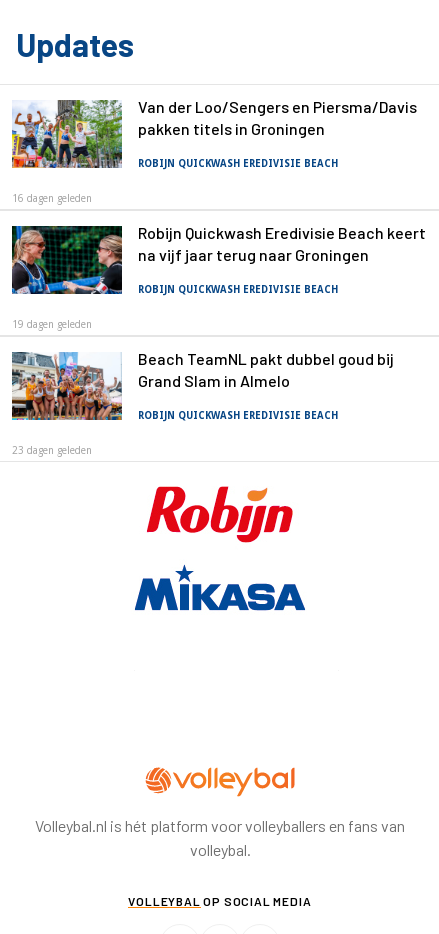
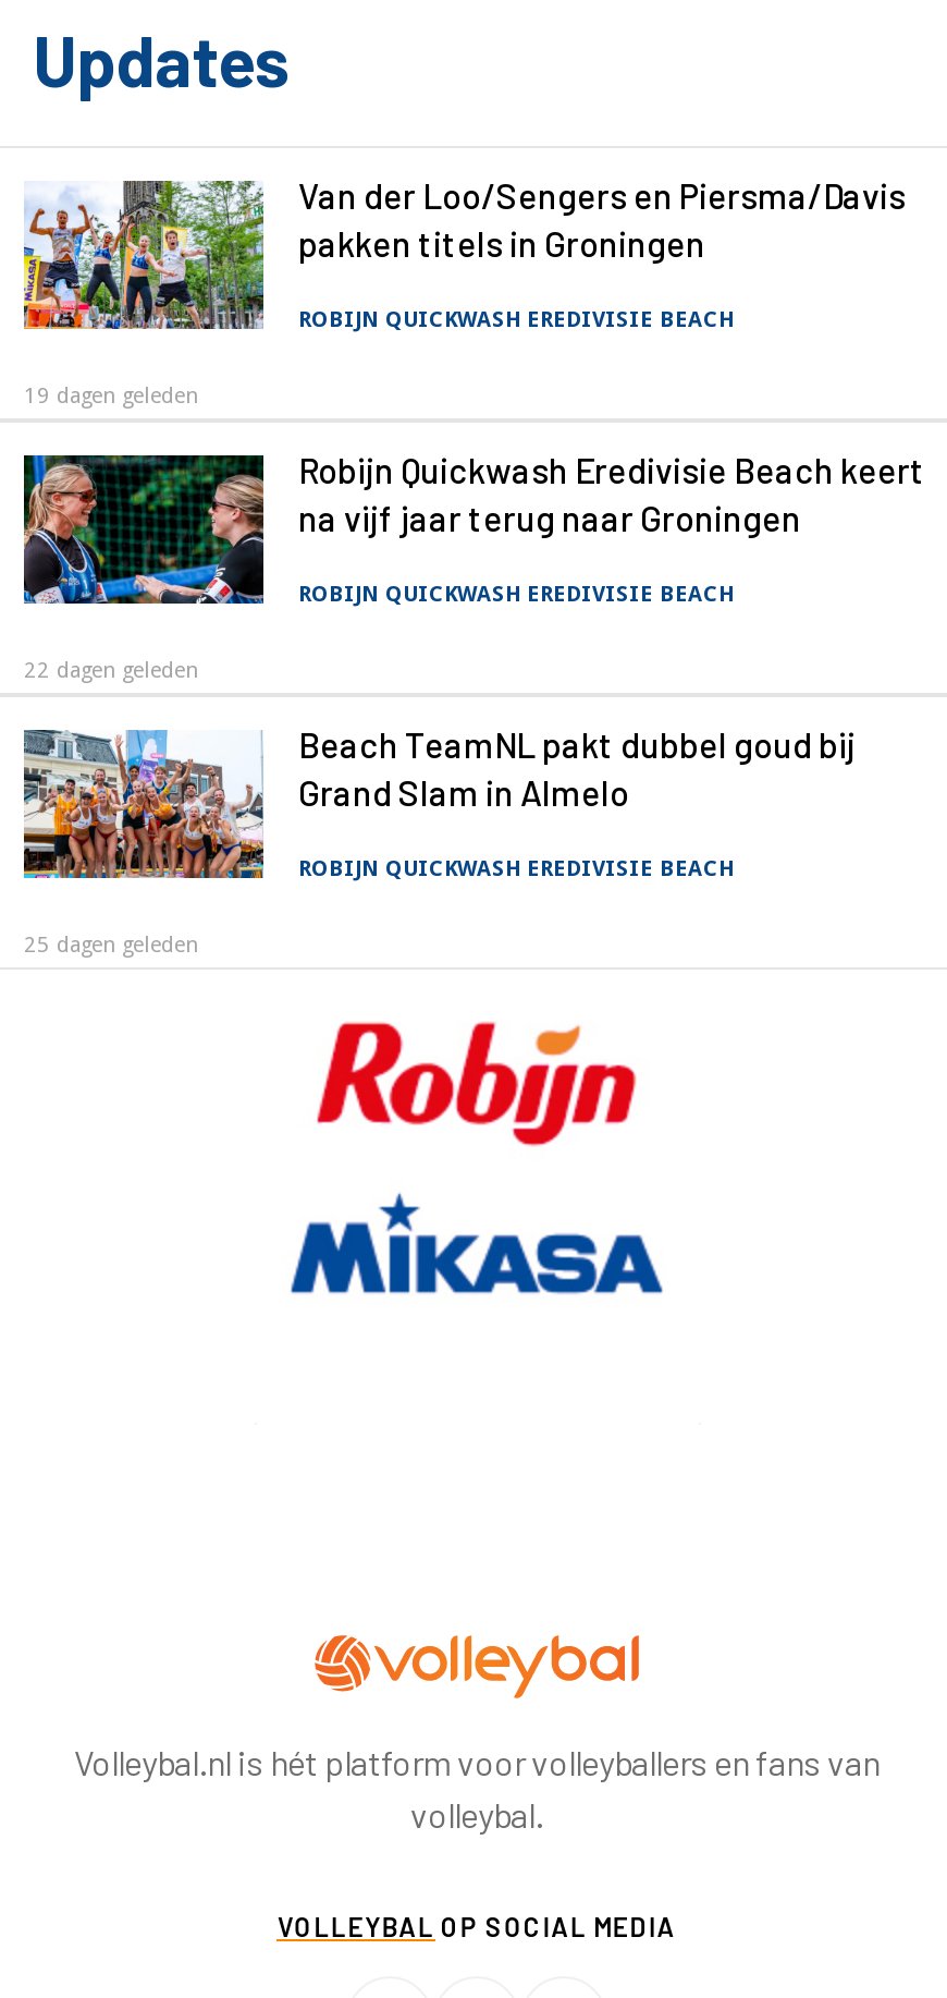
- 16 dagen geleden

+ 22 dagen geleden

moved up: 19 dagen geleden

- 23 dagen geleden
+ 25 dagen geleden
